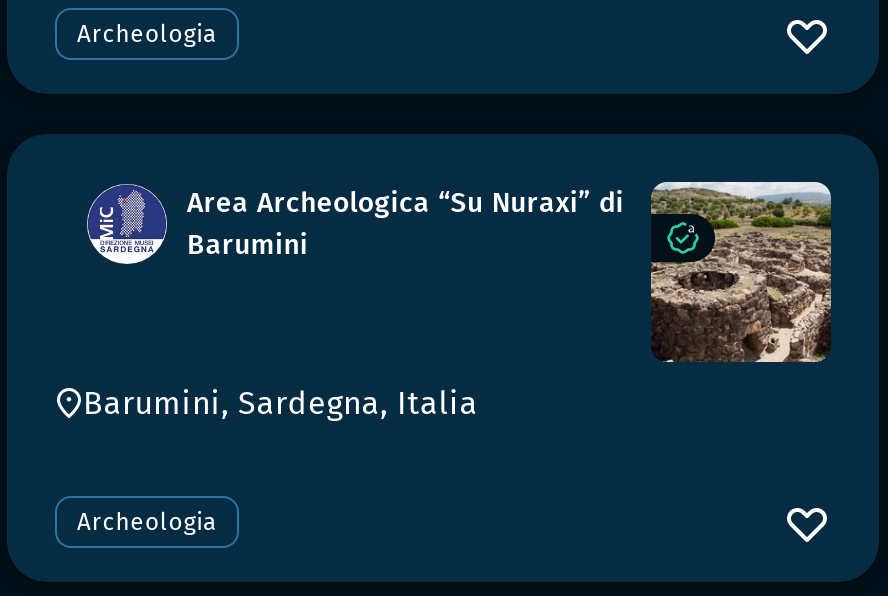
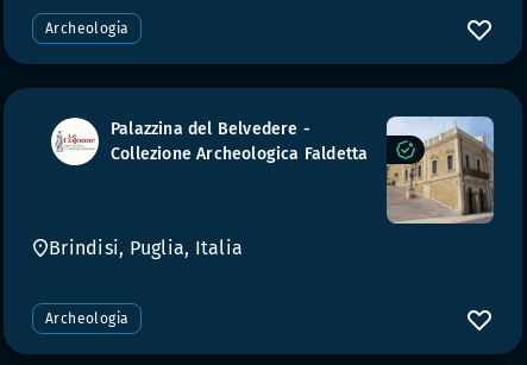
- [image]
- Area Archeologica “Su Nuraxi” di
- Barumini
+ [image]
+ Palazzina del Belvedere -
+ Collezione Archeologica Faldetta

- [image]
+ [image]

- Barumini, Sardegna, Italia
+ Brindisi, Puglia, Italia
